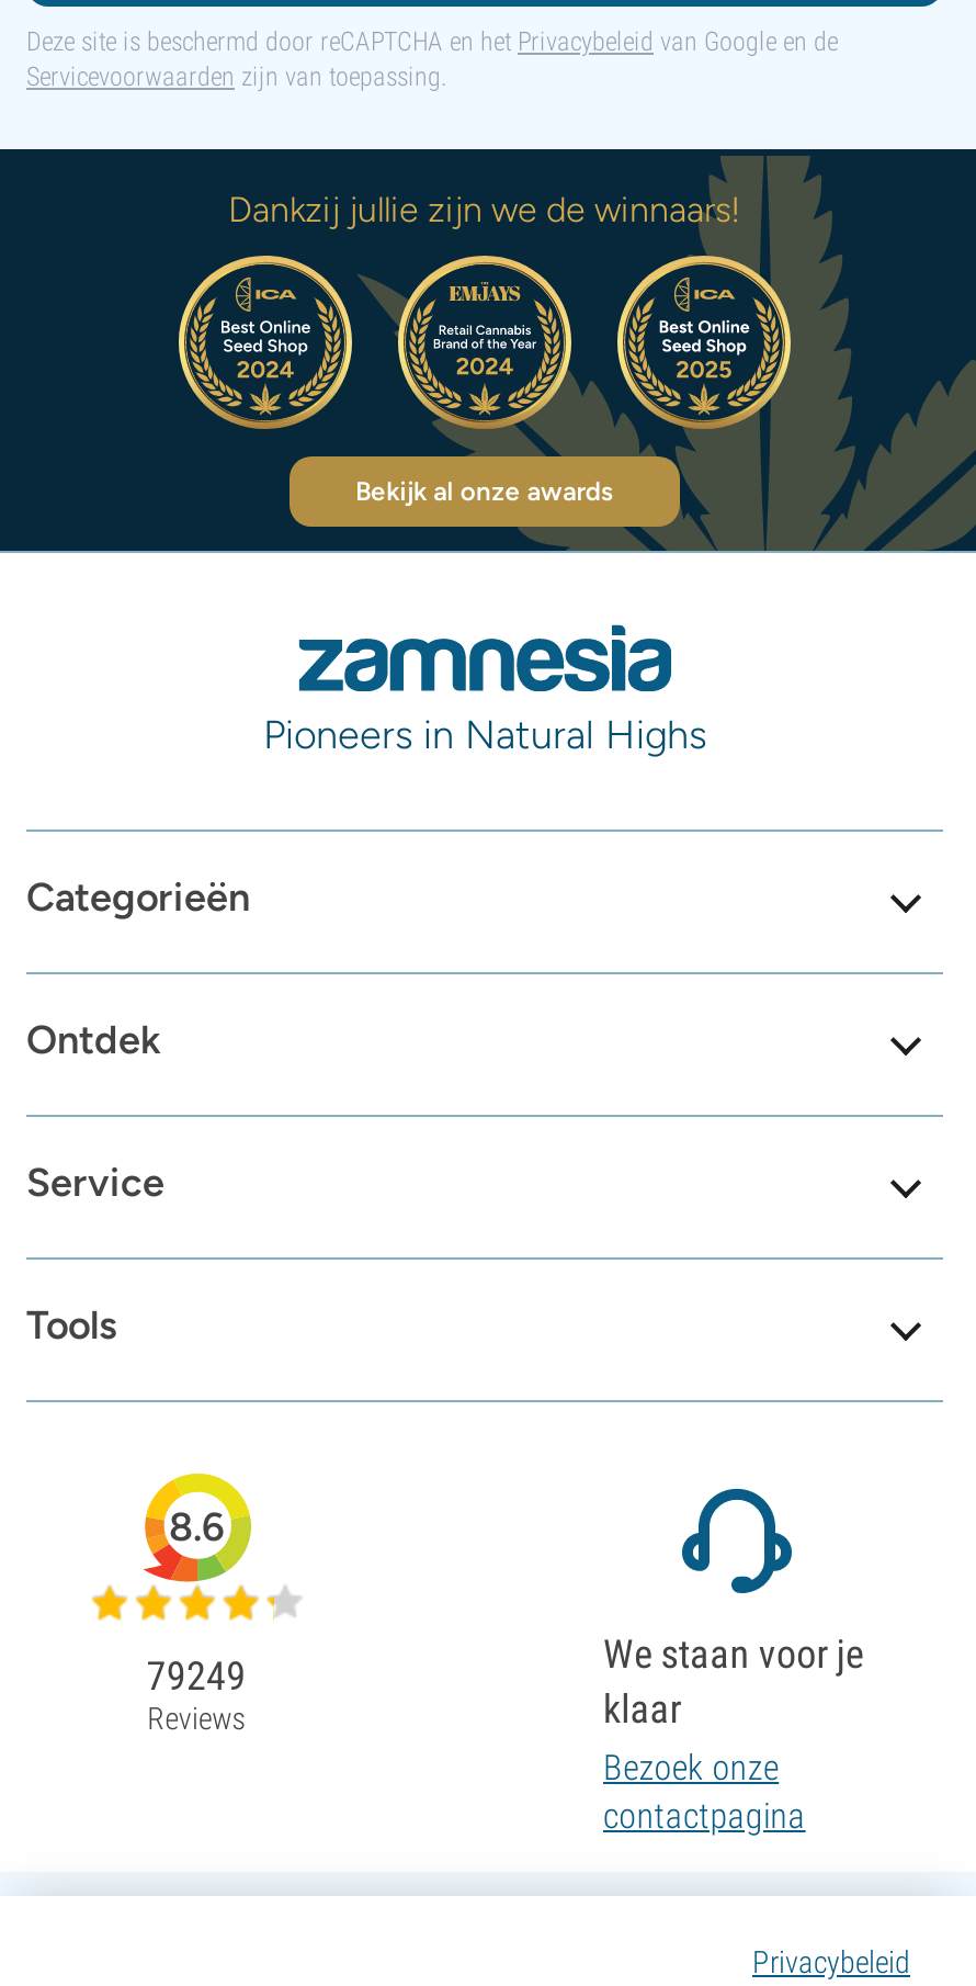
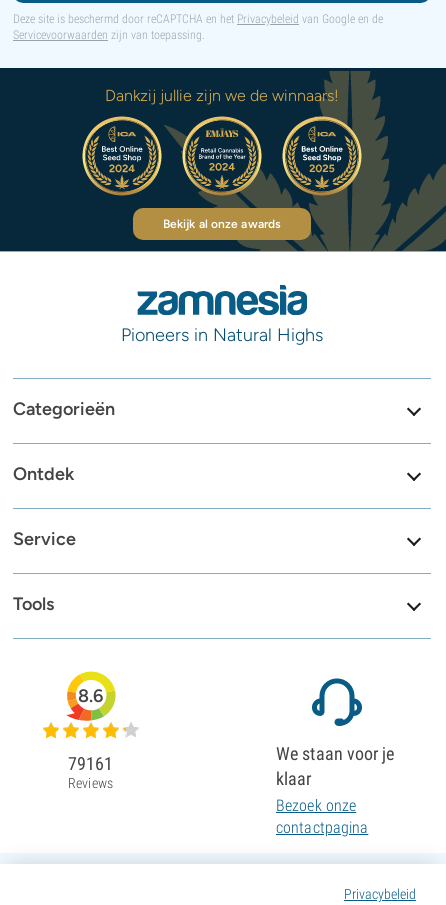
- 79249
+ 79161
